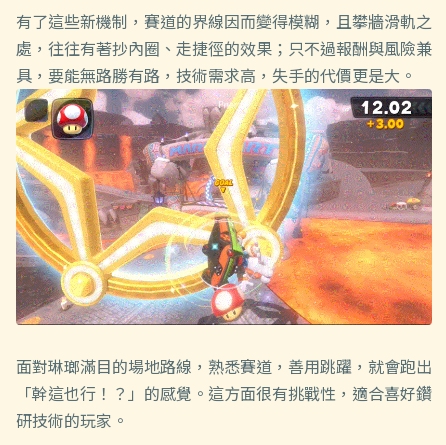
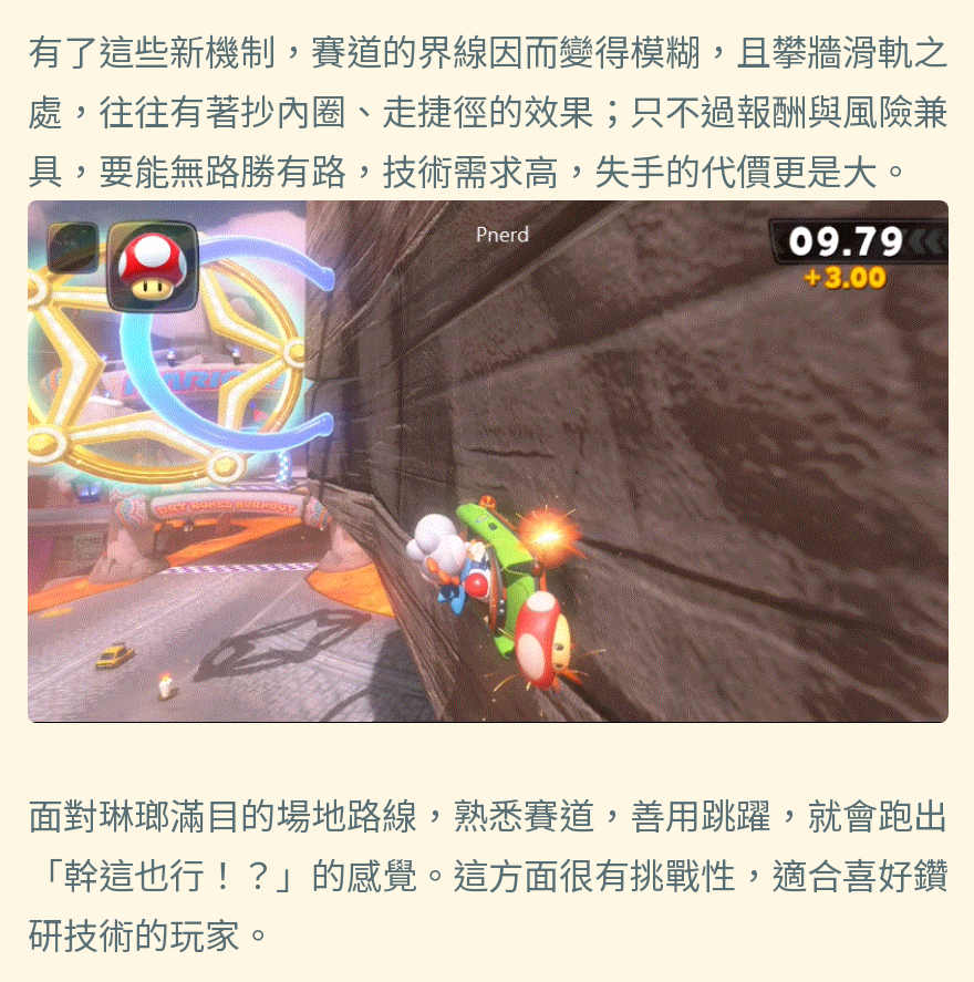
- [image]
+ [image]
